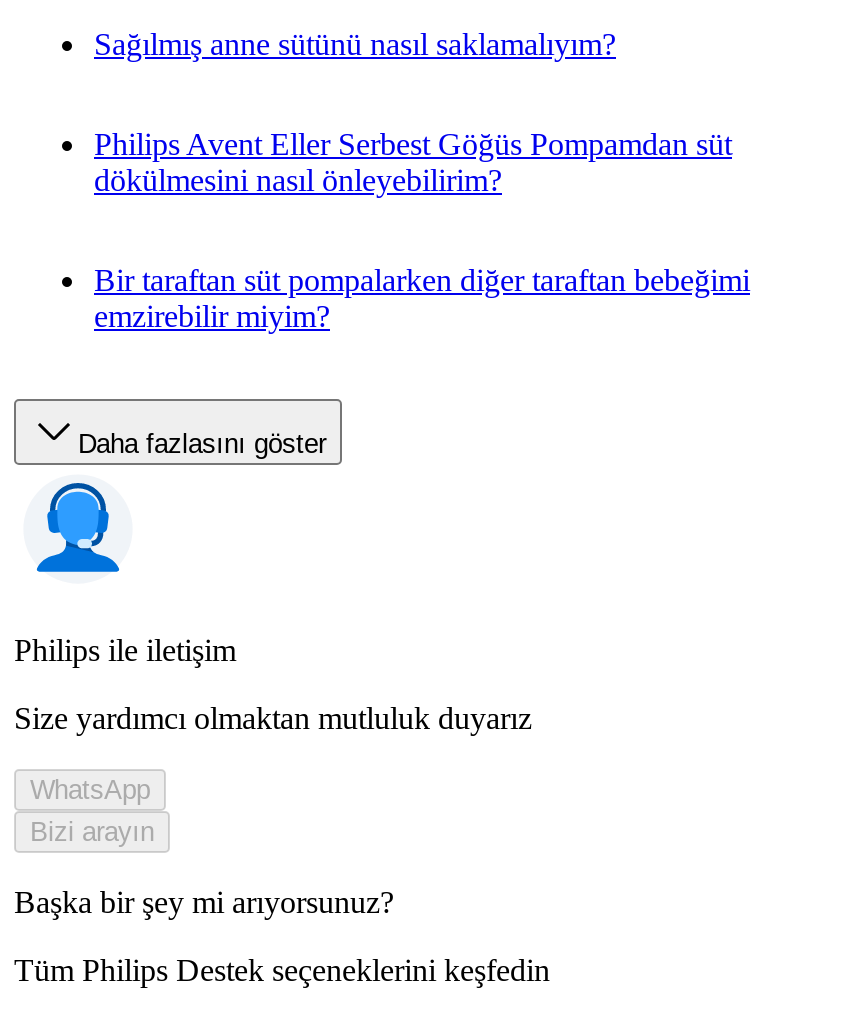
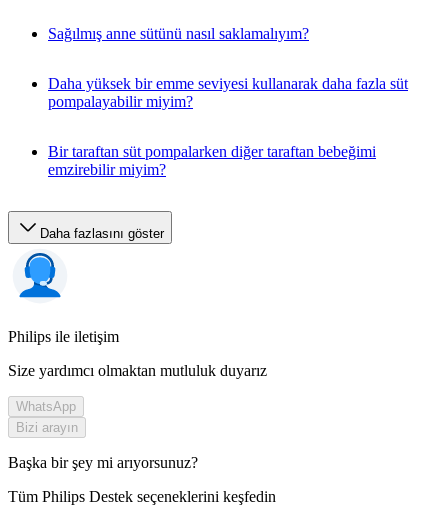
- Philips Avent Eller Serbest Göğüs Pompamdan süt
- dökülmesini nasıl önleyebilirim?
+ Daha yüksek bir emme seviyesi kullanarak daha fazla süt
+ pompalayabilir miyim?
